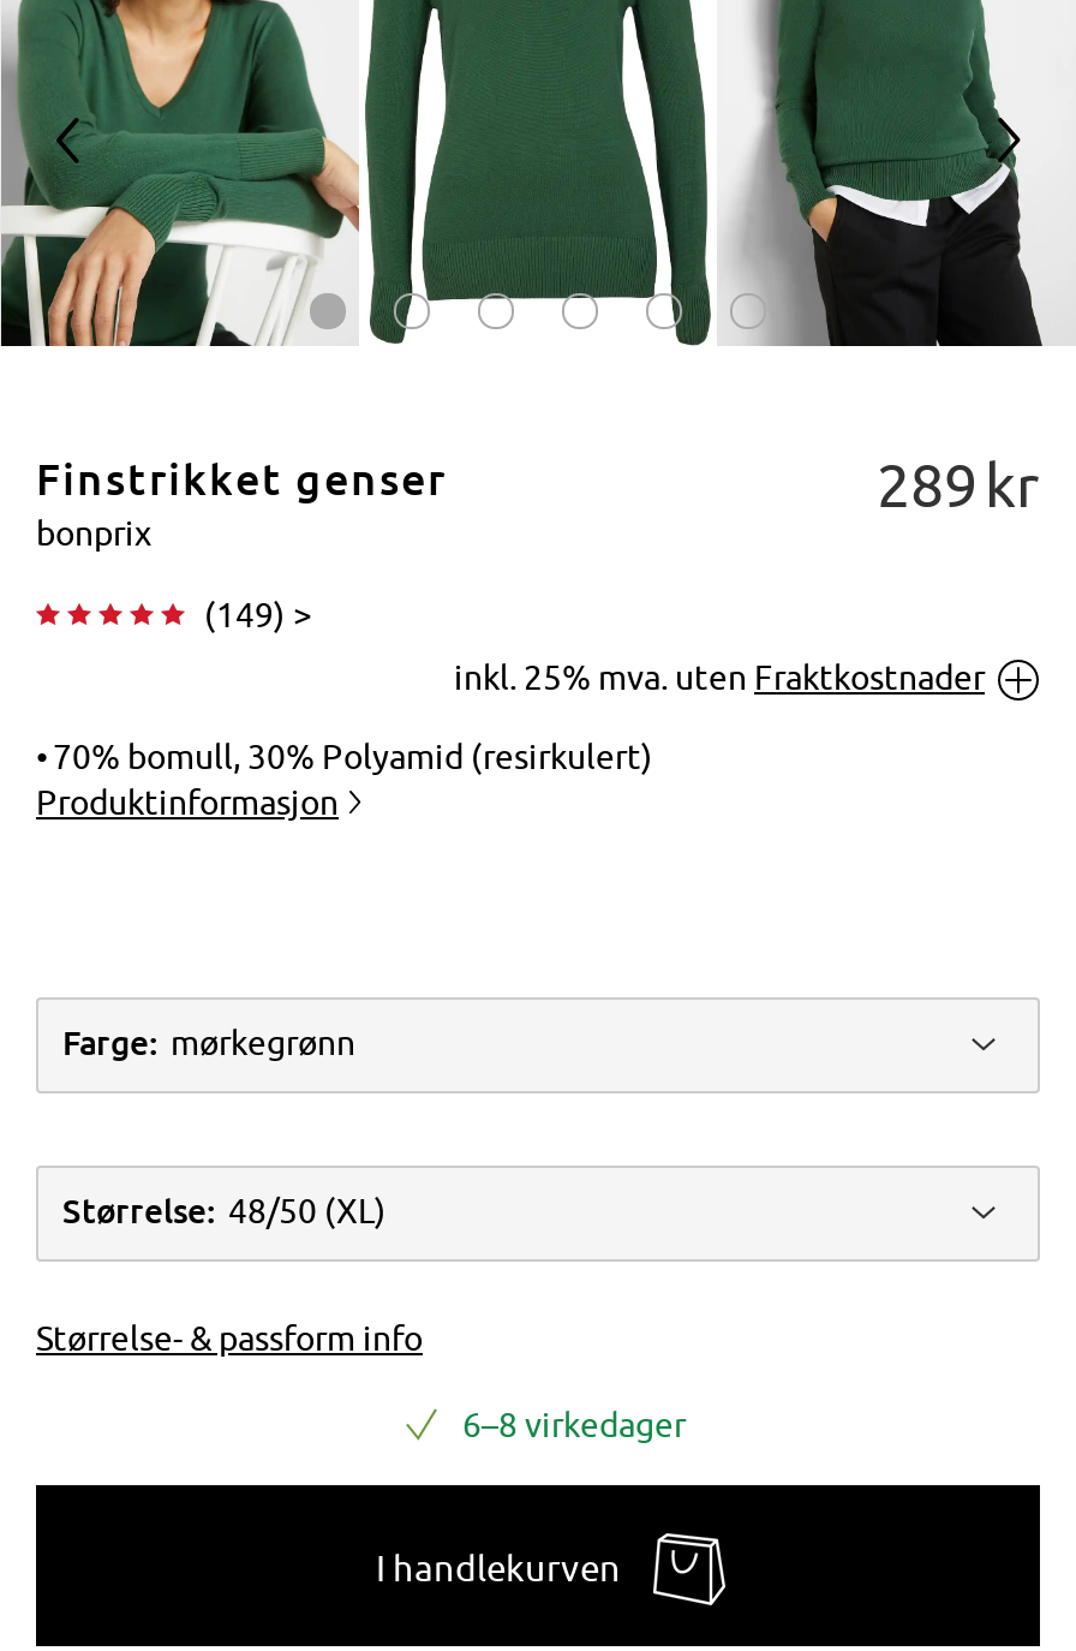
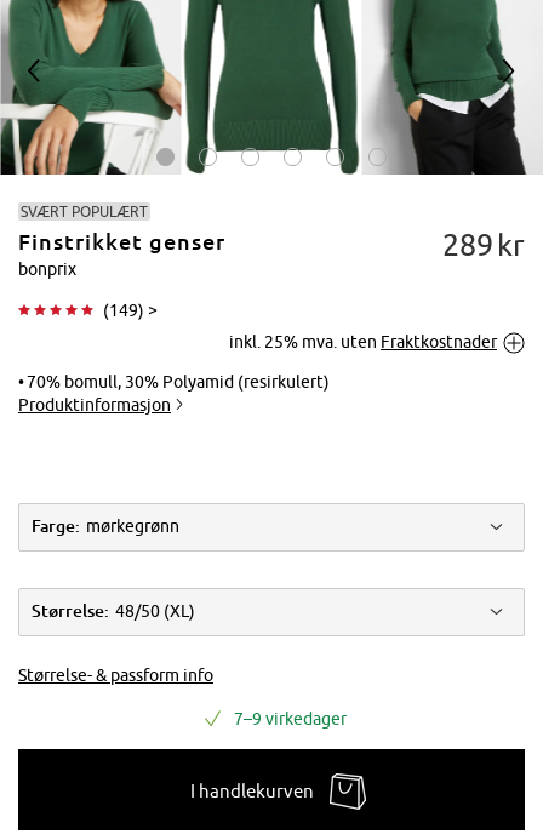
+ SVÆRT POPULÆRT

- 6–8 virkedager
+ 7–9 virkedager
